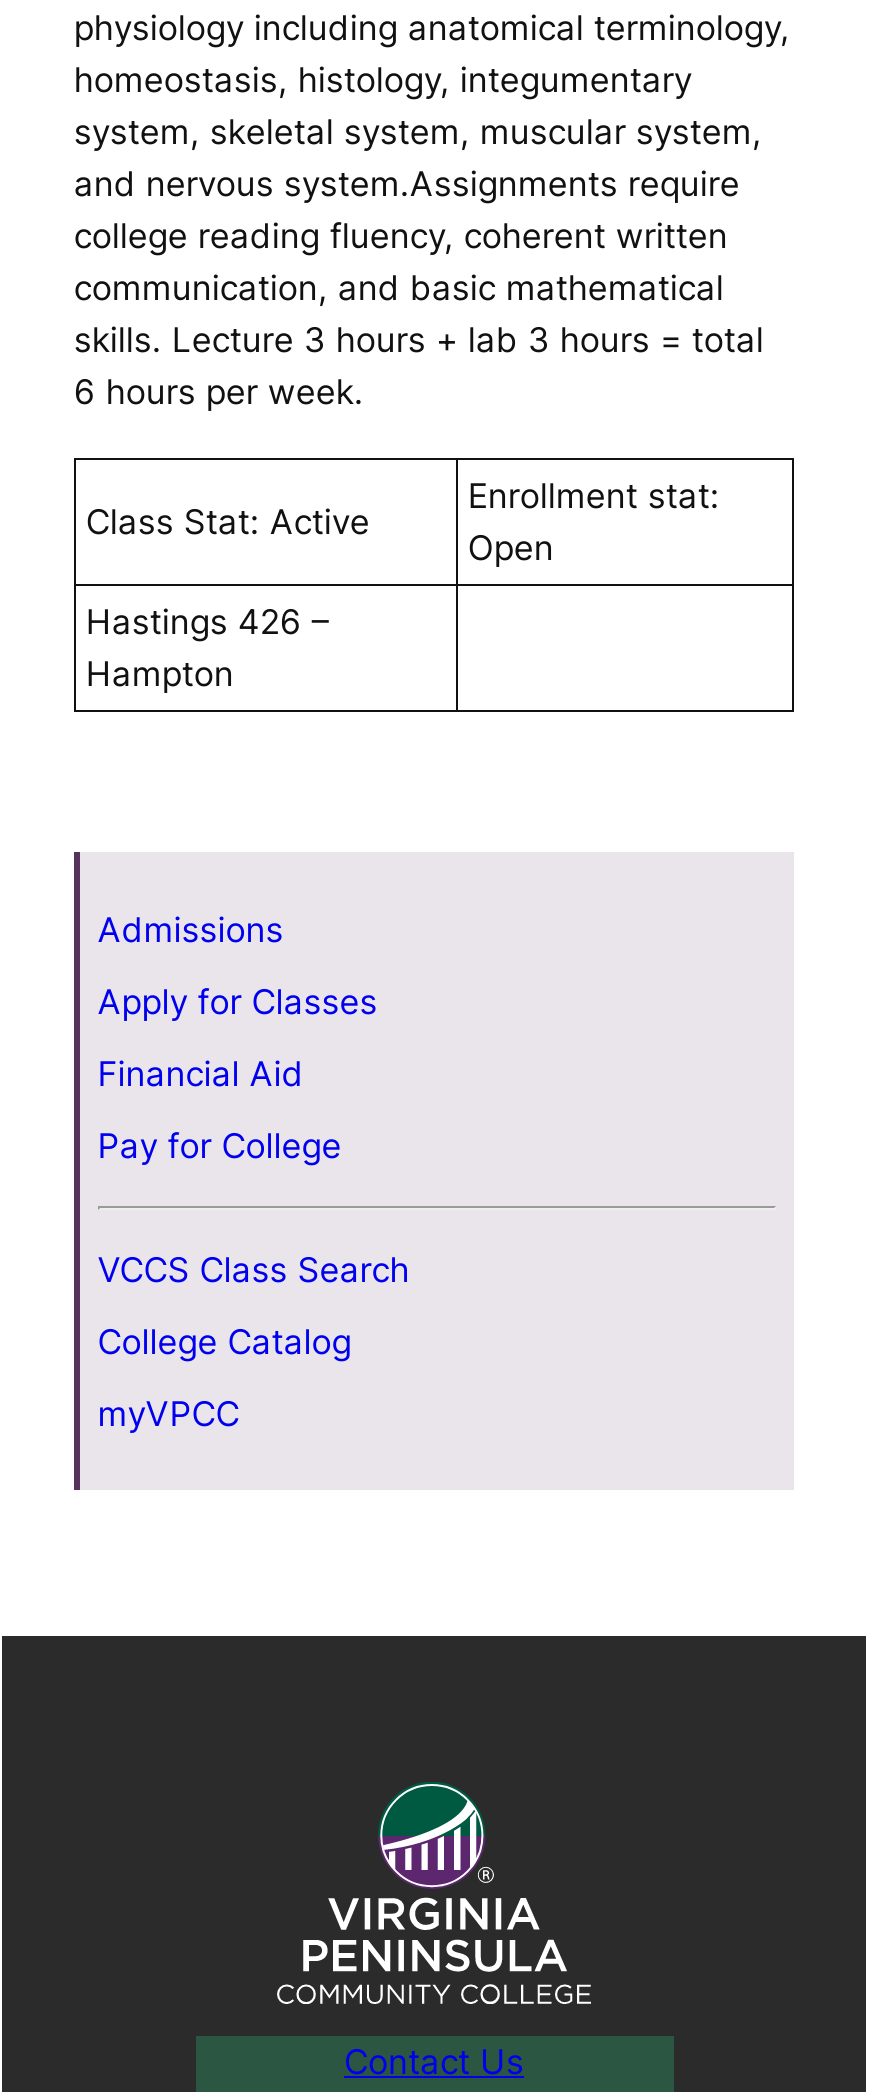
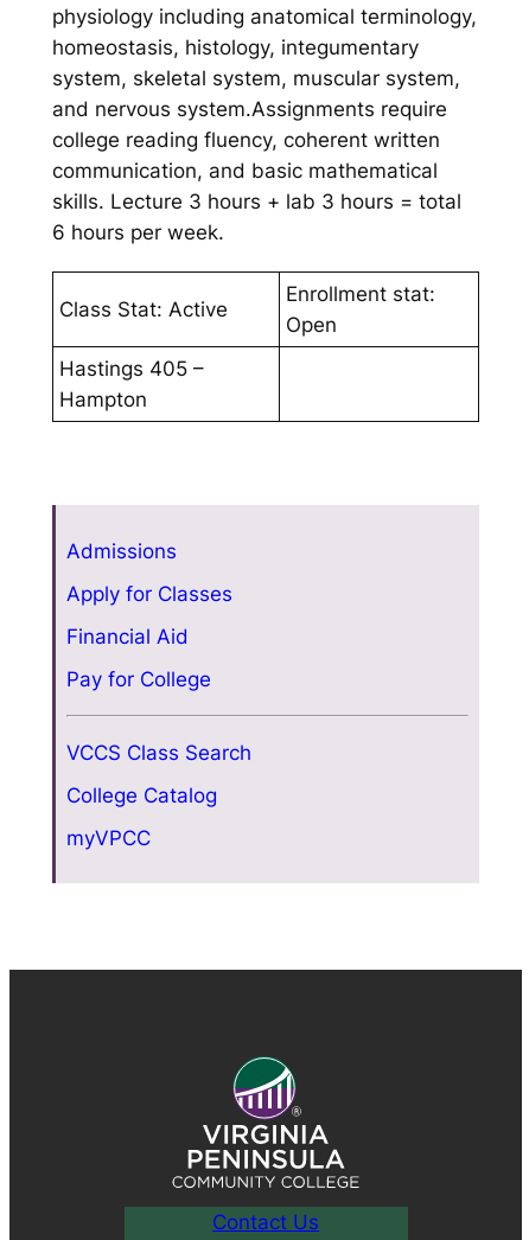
- Hastings 426 –
+ Hastings 405 –
